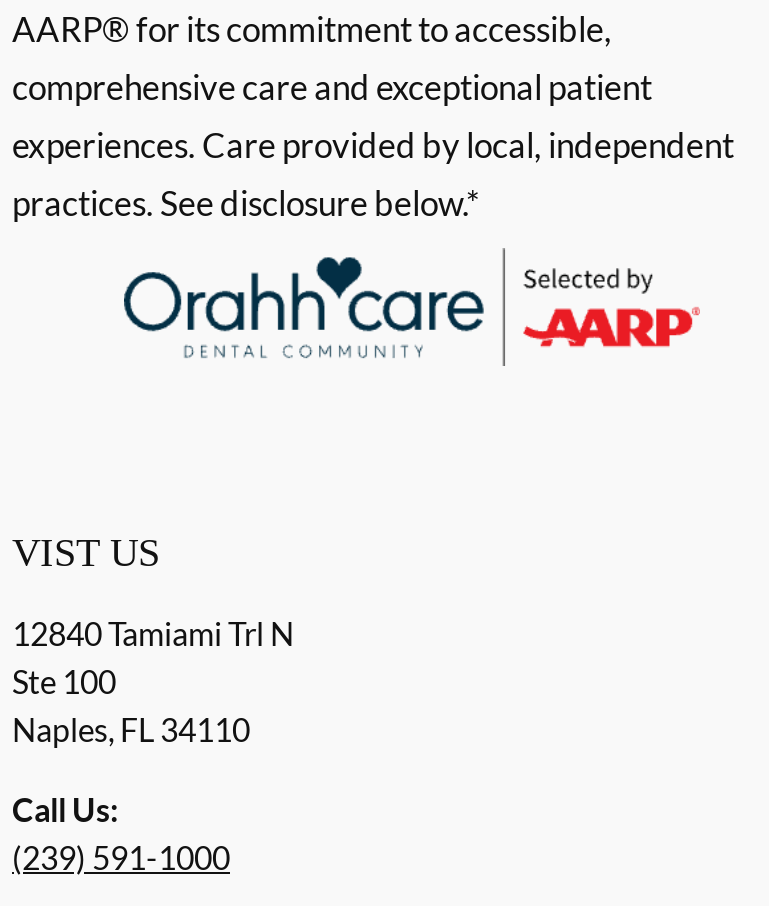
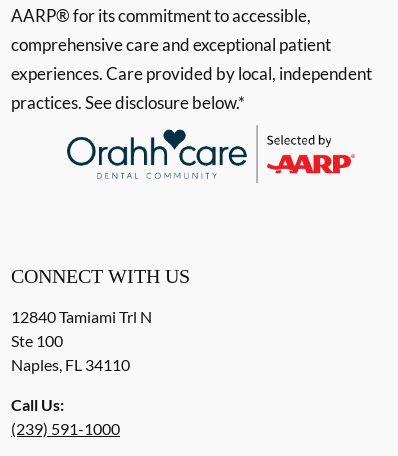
- VIST US
+ CONNECT WITH US
